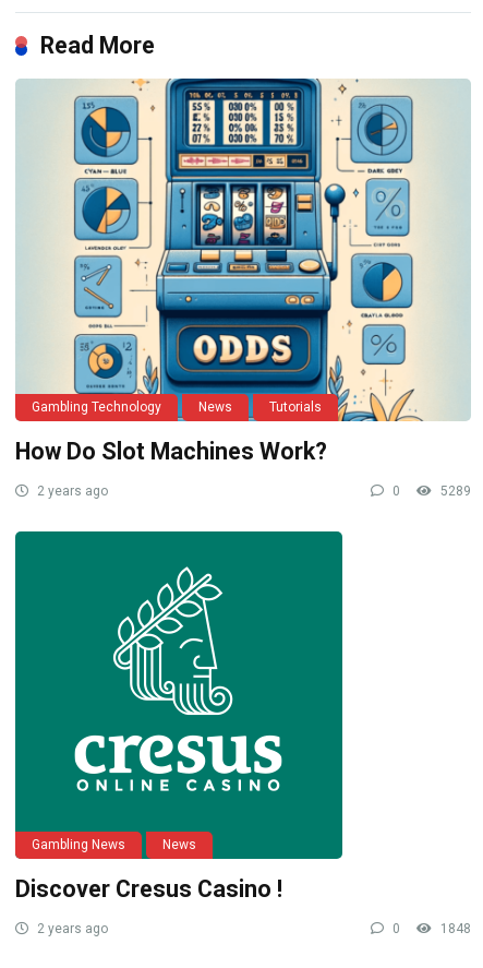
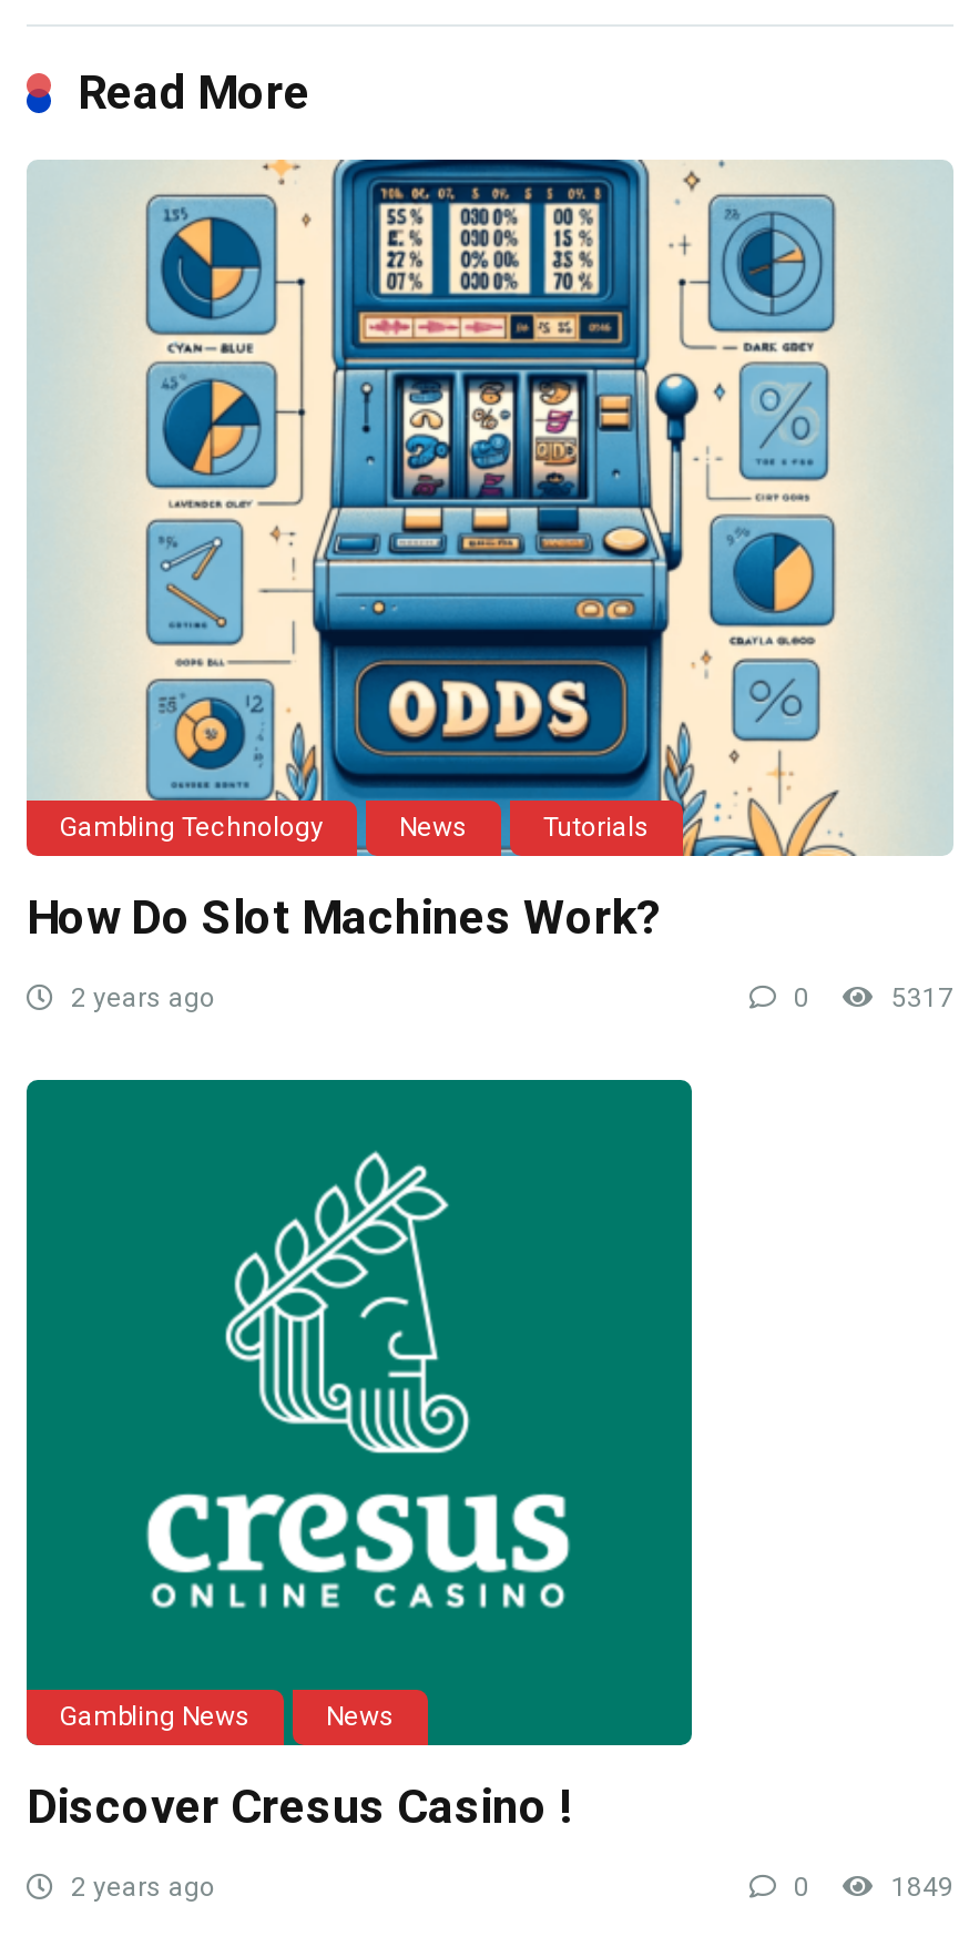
- 5289
+ 5317

- 1848
+ 1849
